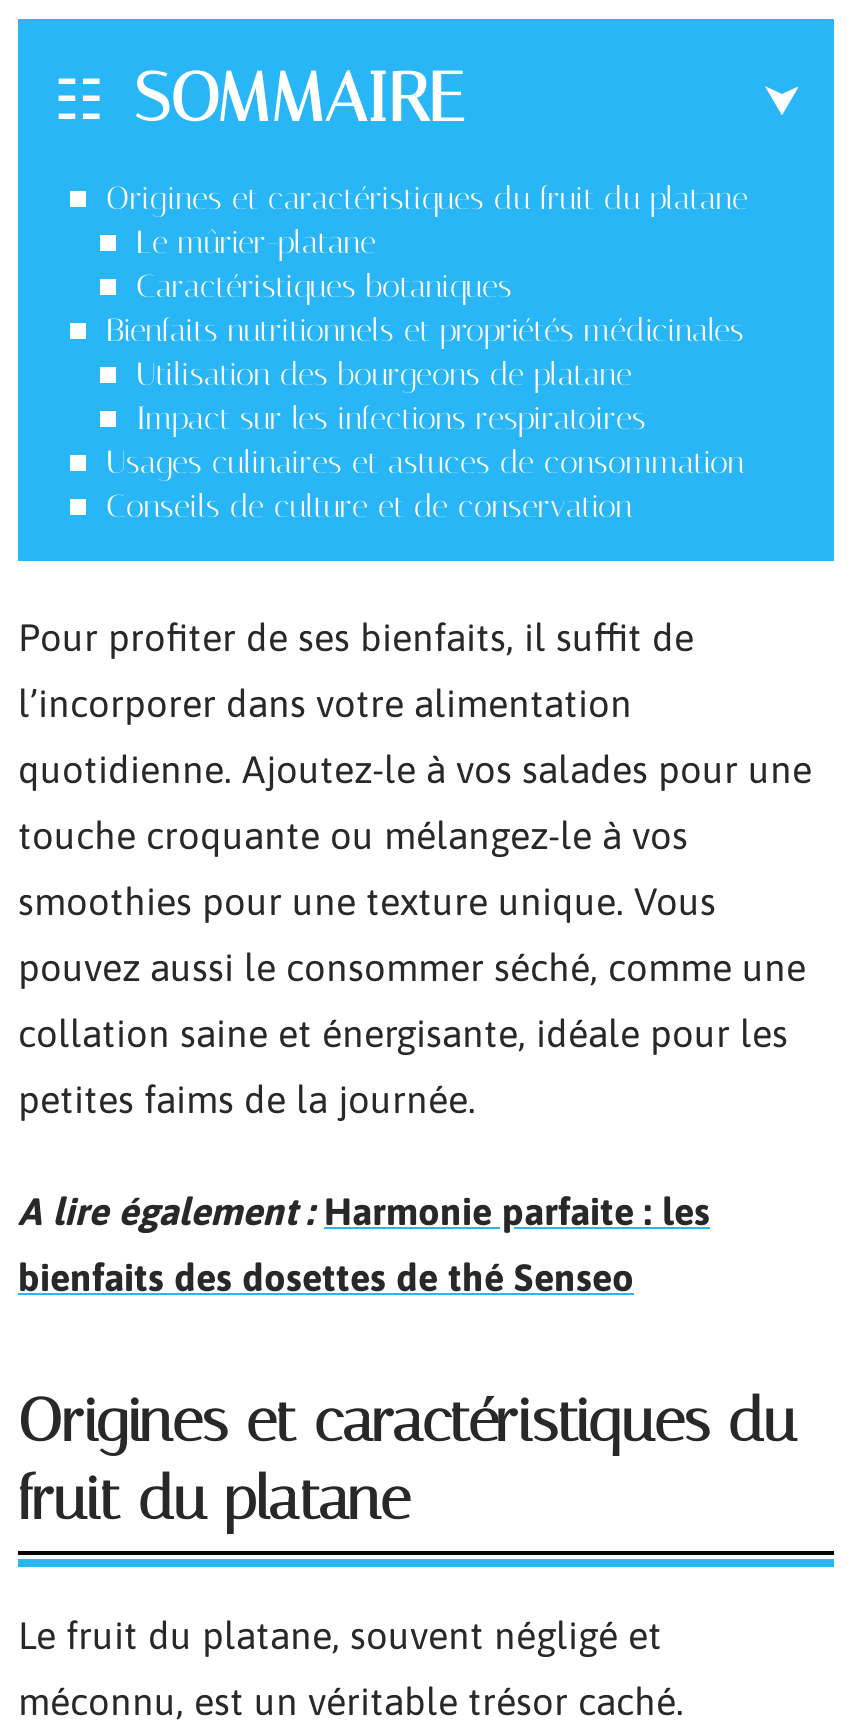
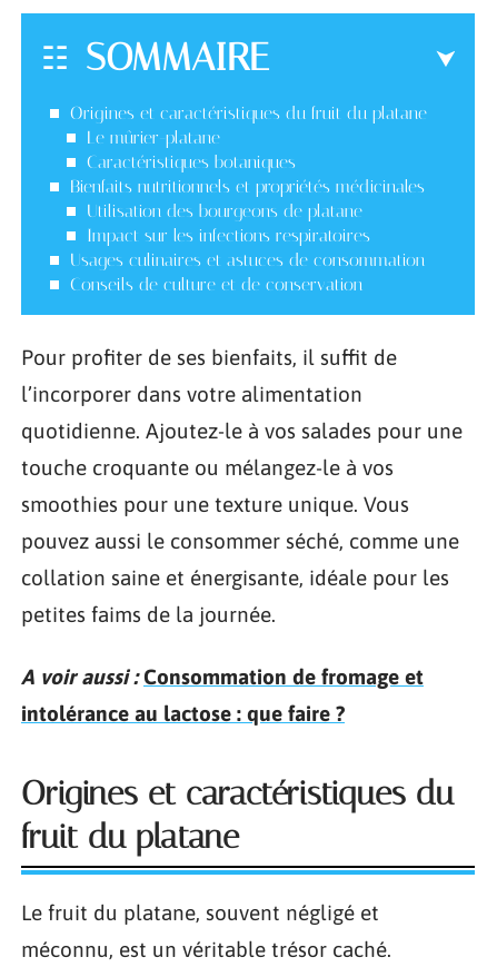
- A lire également : Harmonie parfaite : les
+ A voir aussi : Consommation de fromage et

- bienfaits des dosettes de thé Senseo
+ intolérance au lactose : que faire ?
